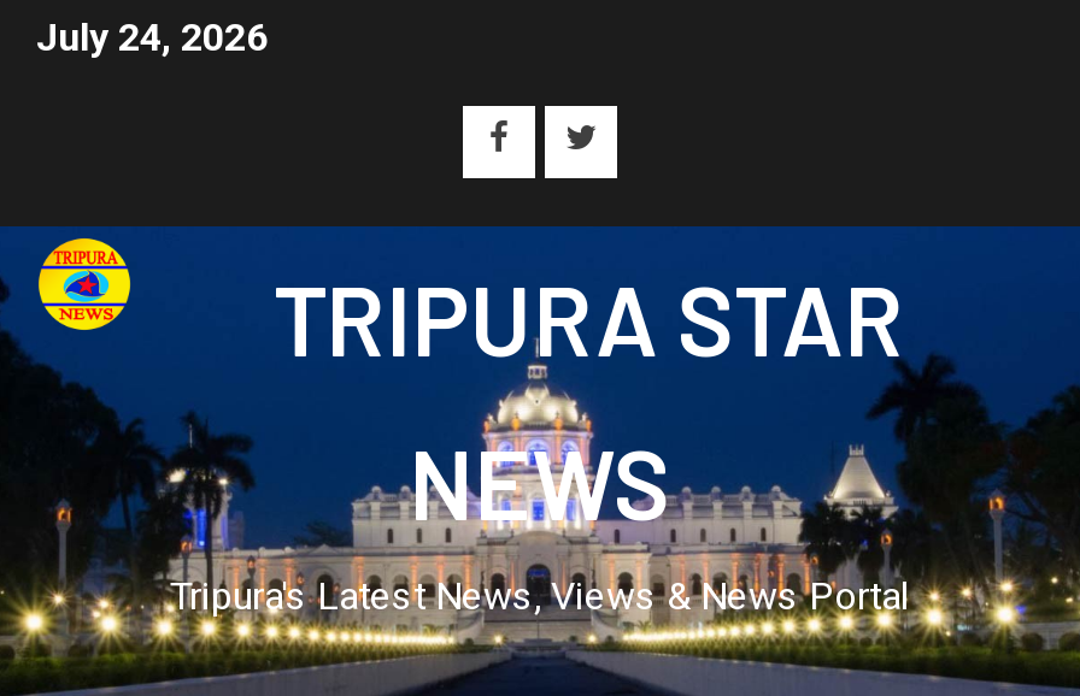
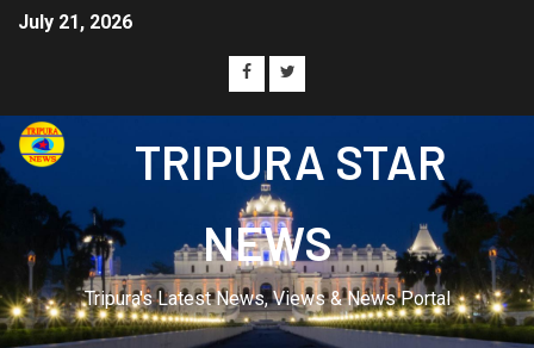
- July 24, 2026
+ July 21, 2026
